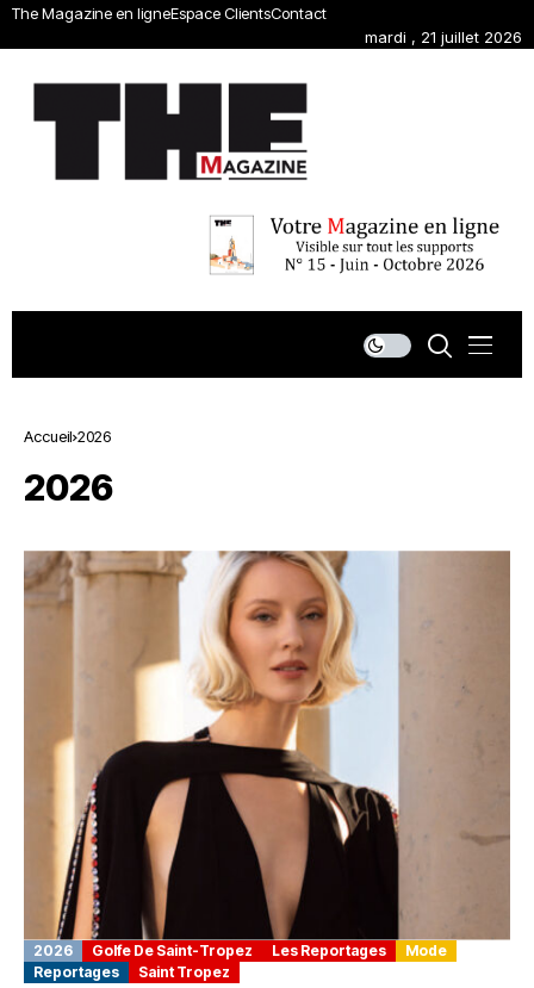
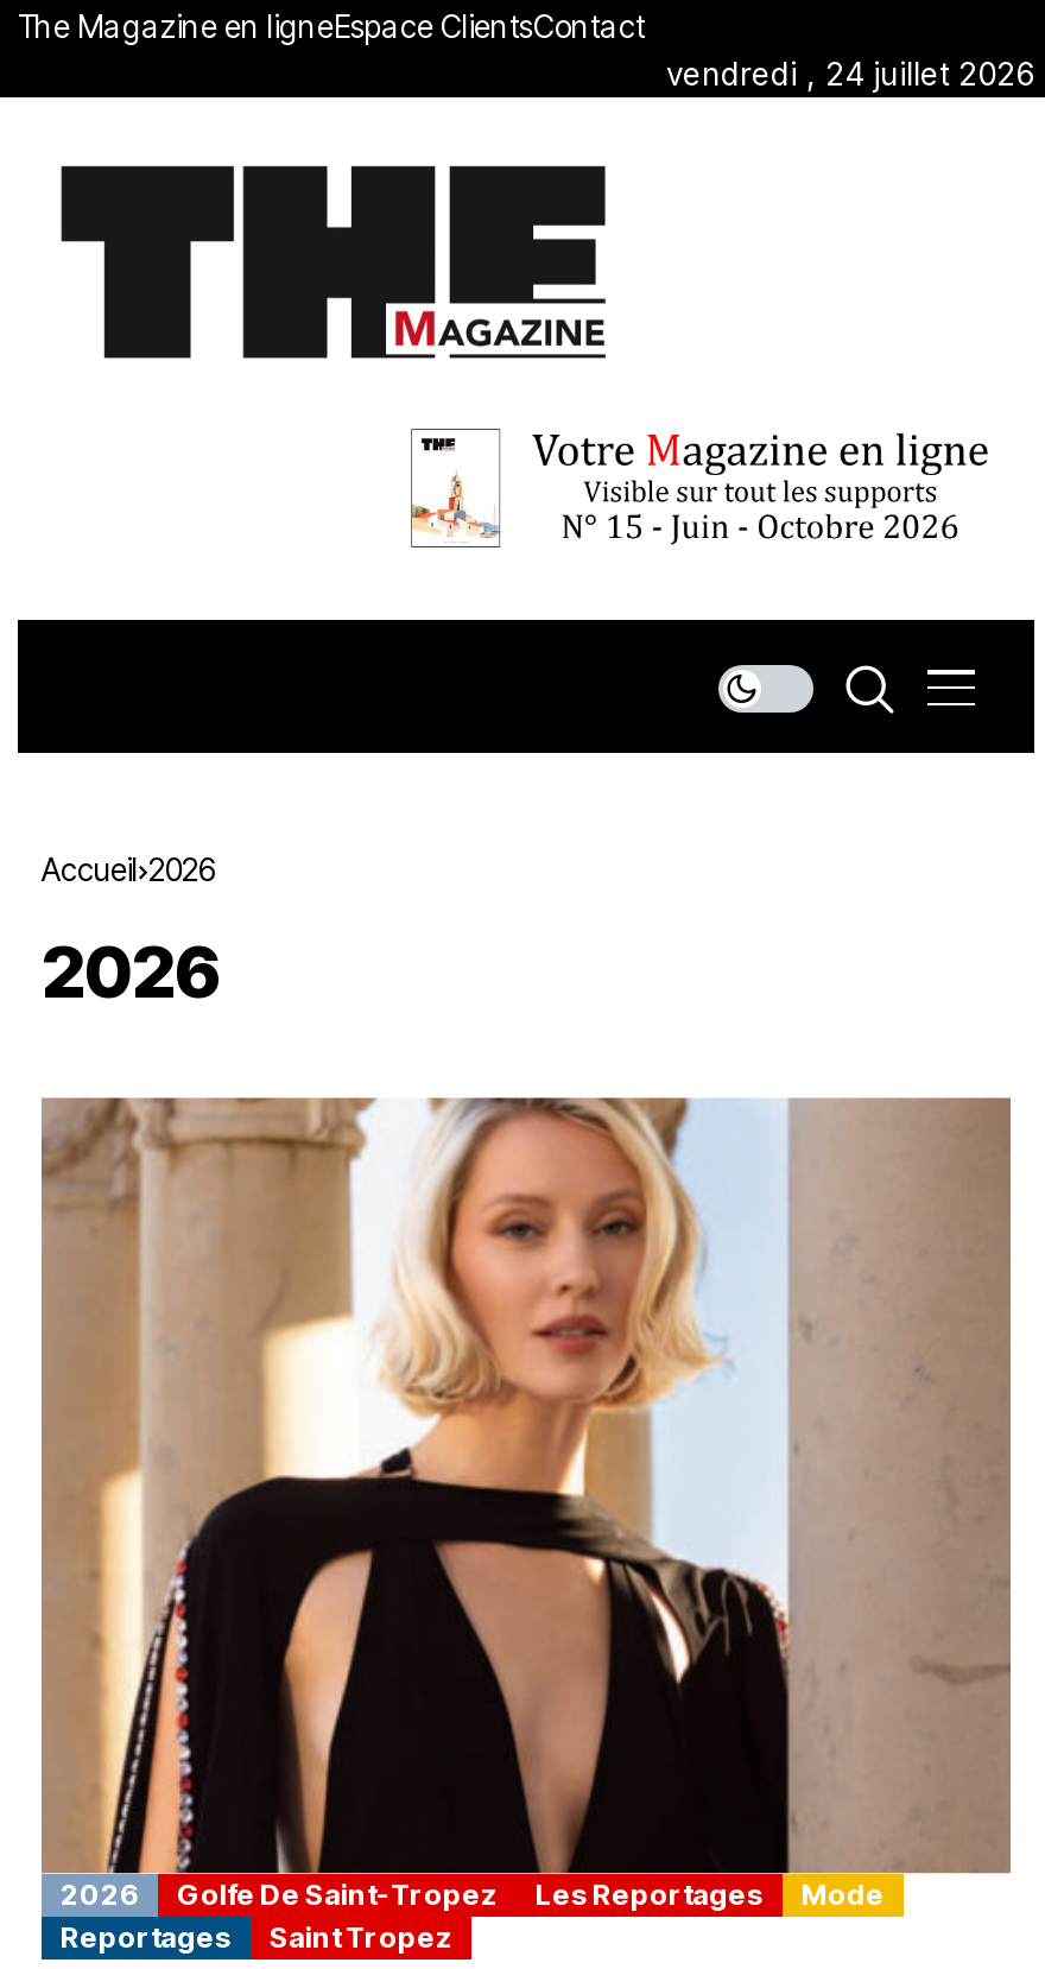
- mardi , 21 juillet 2026
+ vendredi , 24 juillet 2026
